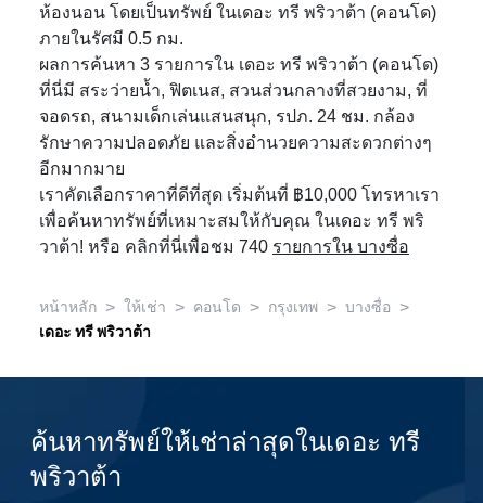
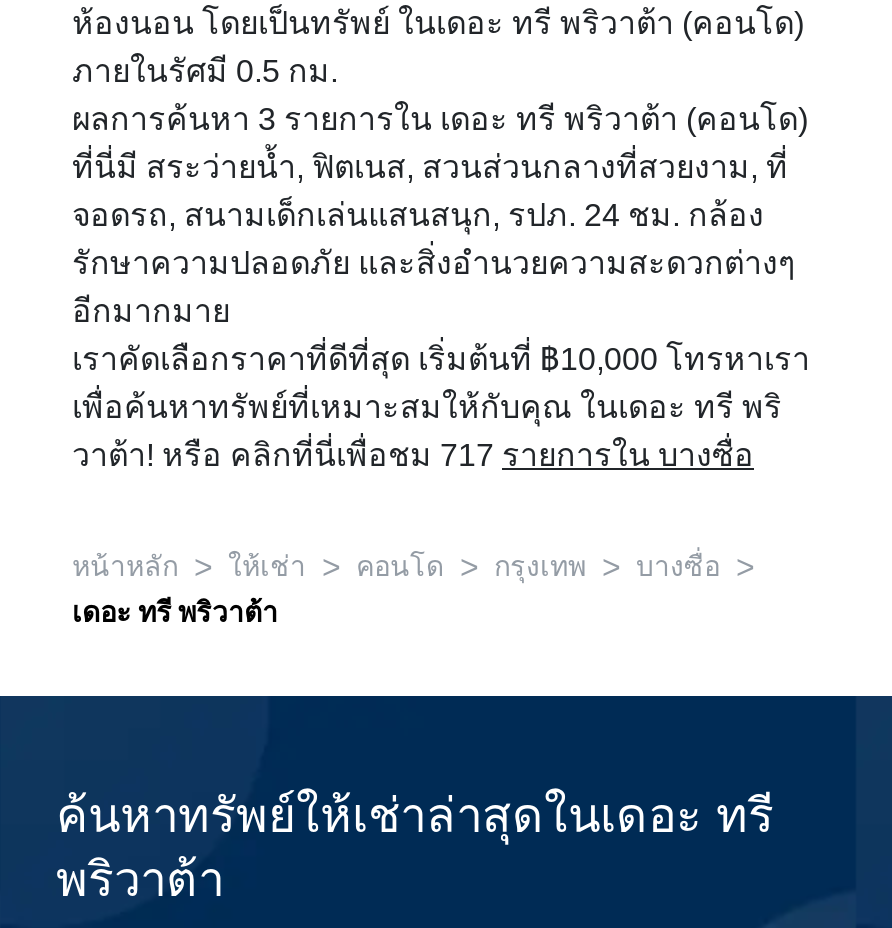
- วาต้า! หรือ คลิกที่นี่เพื่อชม 740รายการใน บางซื่อ
+ วาต้า! หรือ คลิกที่นี่เพื่อชม 717รายการใน บางซื่อ
